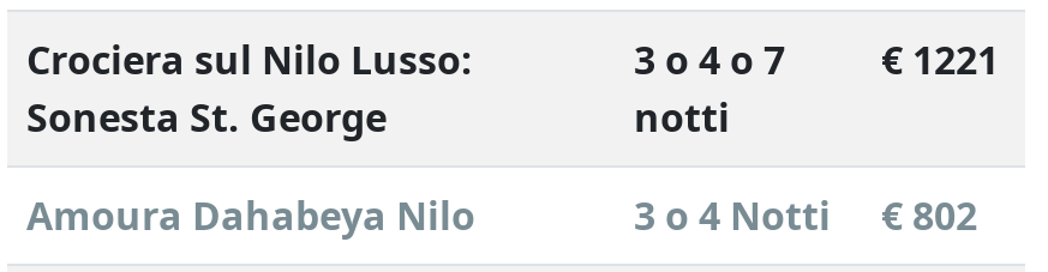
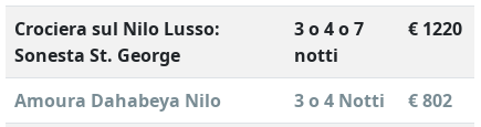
- € 1221
+ € 1220
